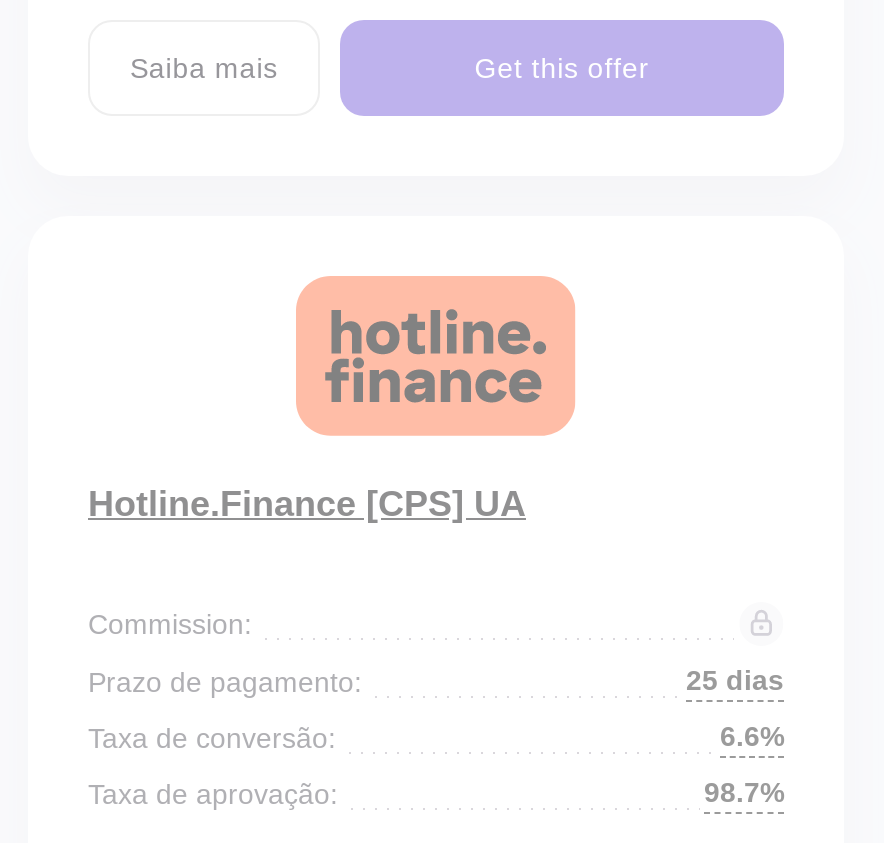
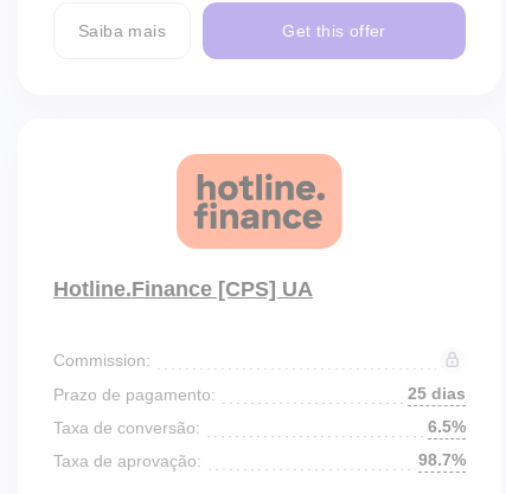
- 6.6%
+ 6.5%
